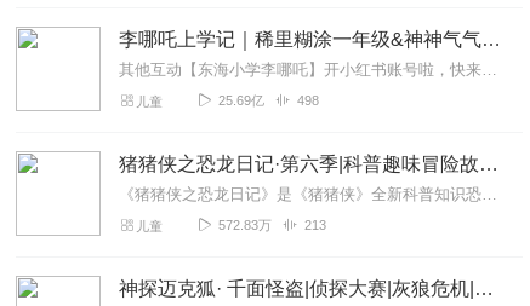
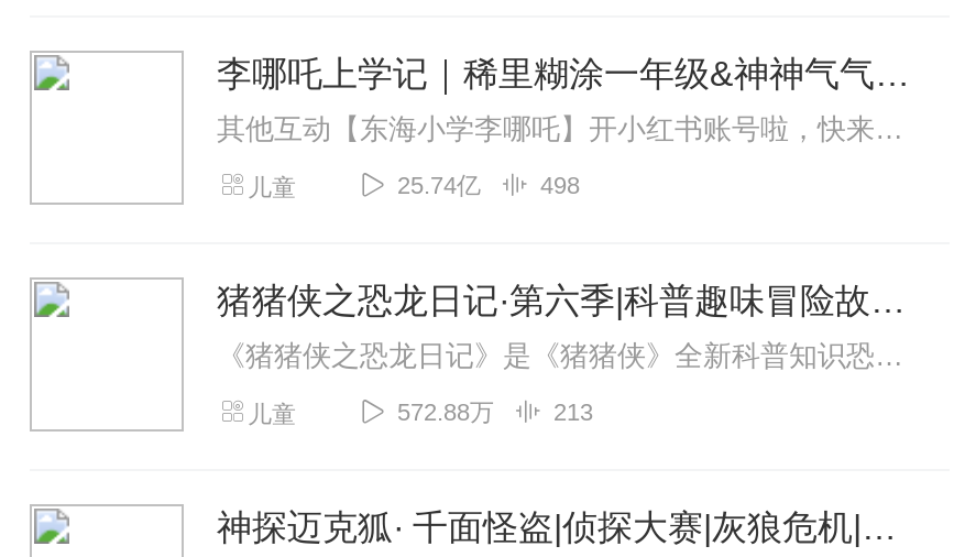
- 25.69亿
+ 25.74亿

- 572.83万
+ 572.88万
